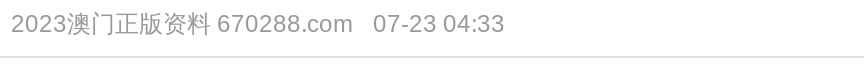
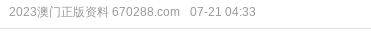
- 2023澳门正版资料 670288.com 07-23 04:33
+ 2023澳门正版资料 670288.com 07-21 04:33
